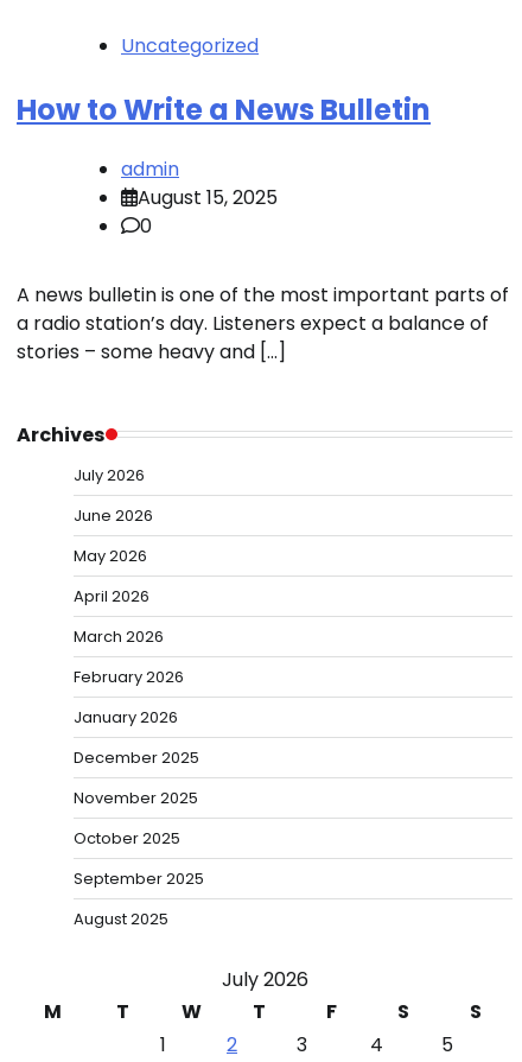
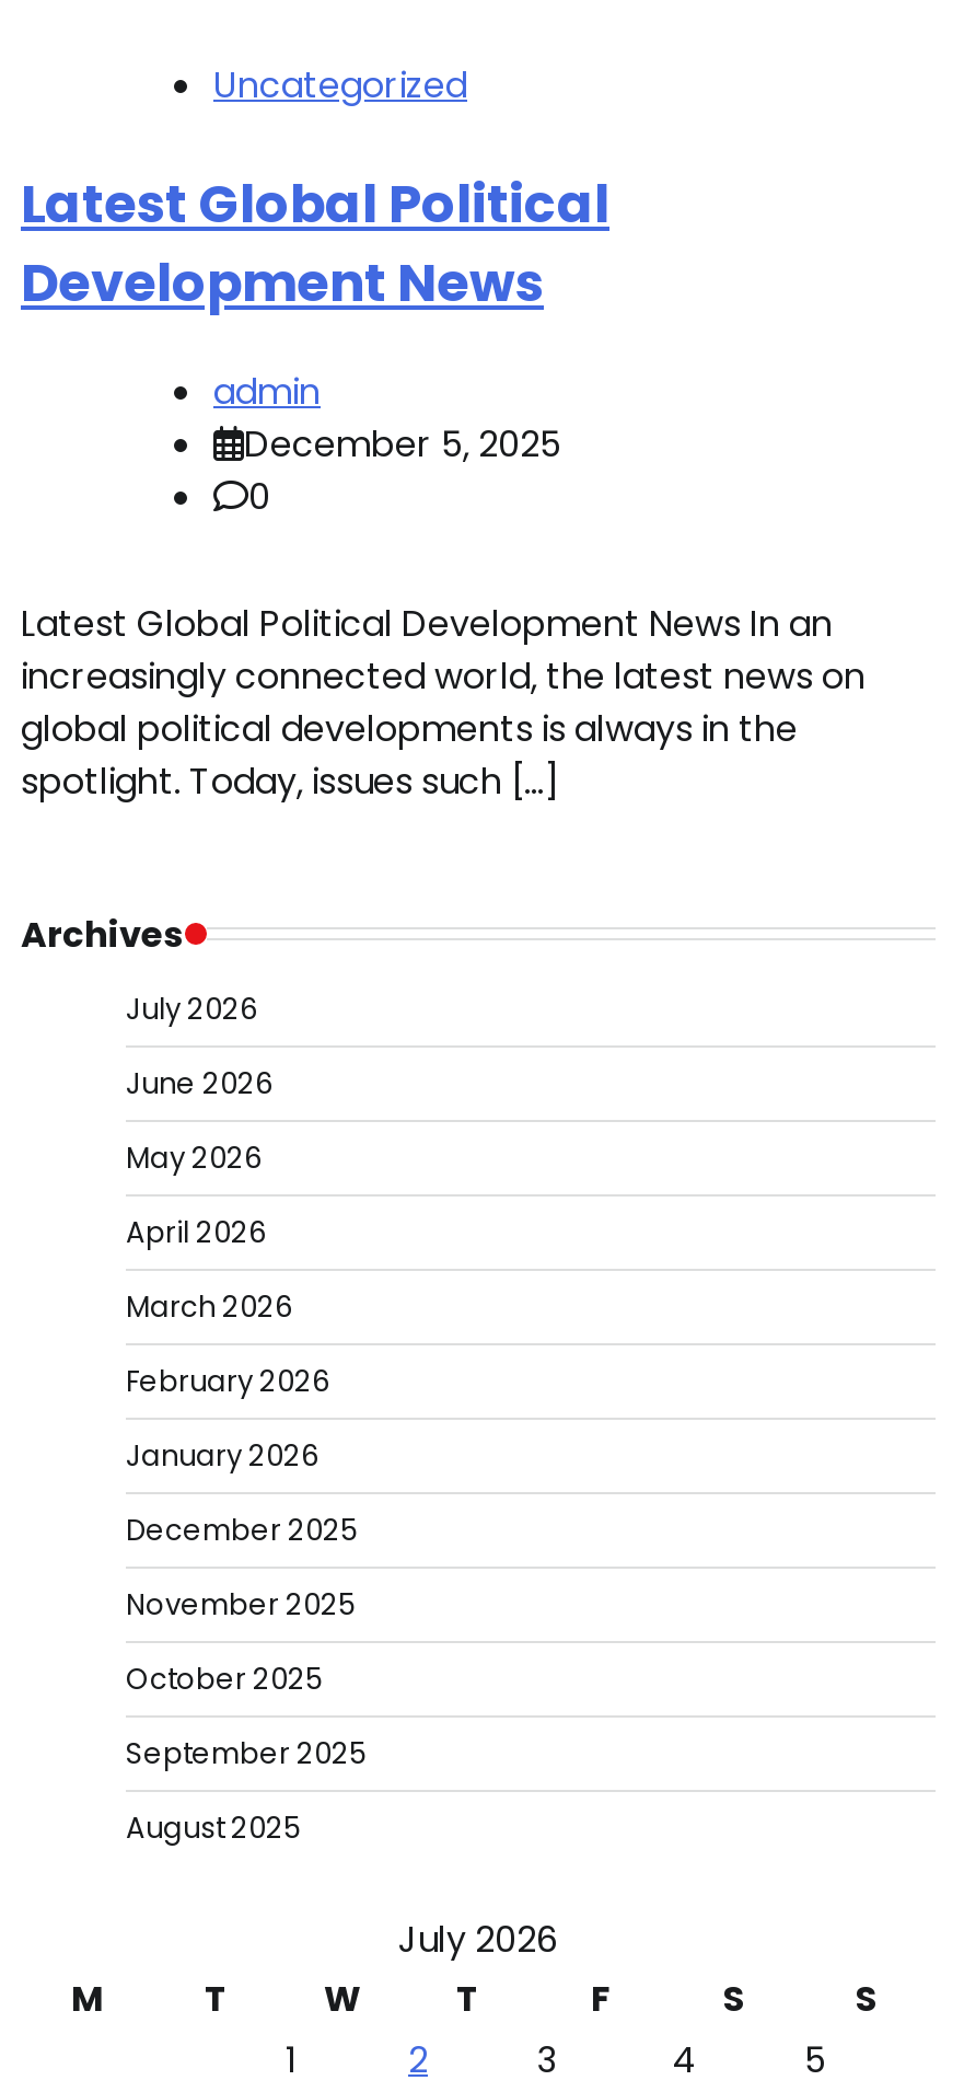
- How to Write a News Bulletin
+ Latest Global Political
+ Development News

- August 15, 2025
+ December 5, 2025

- A news bulletin is one of the most important parts of
- a radio station’s day. Listeners expect a balance of
- stories – some heavy and […]
+ Latest Global Political Development News In an
+ increasingly connected world, the latest news on
+ global political developments is always in the
+ spotlight. Today, issues such […]
